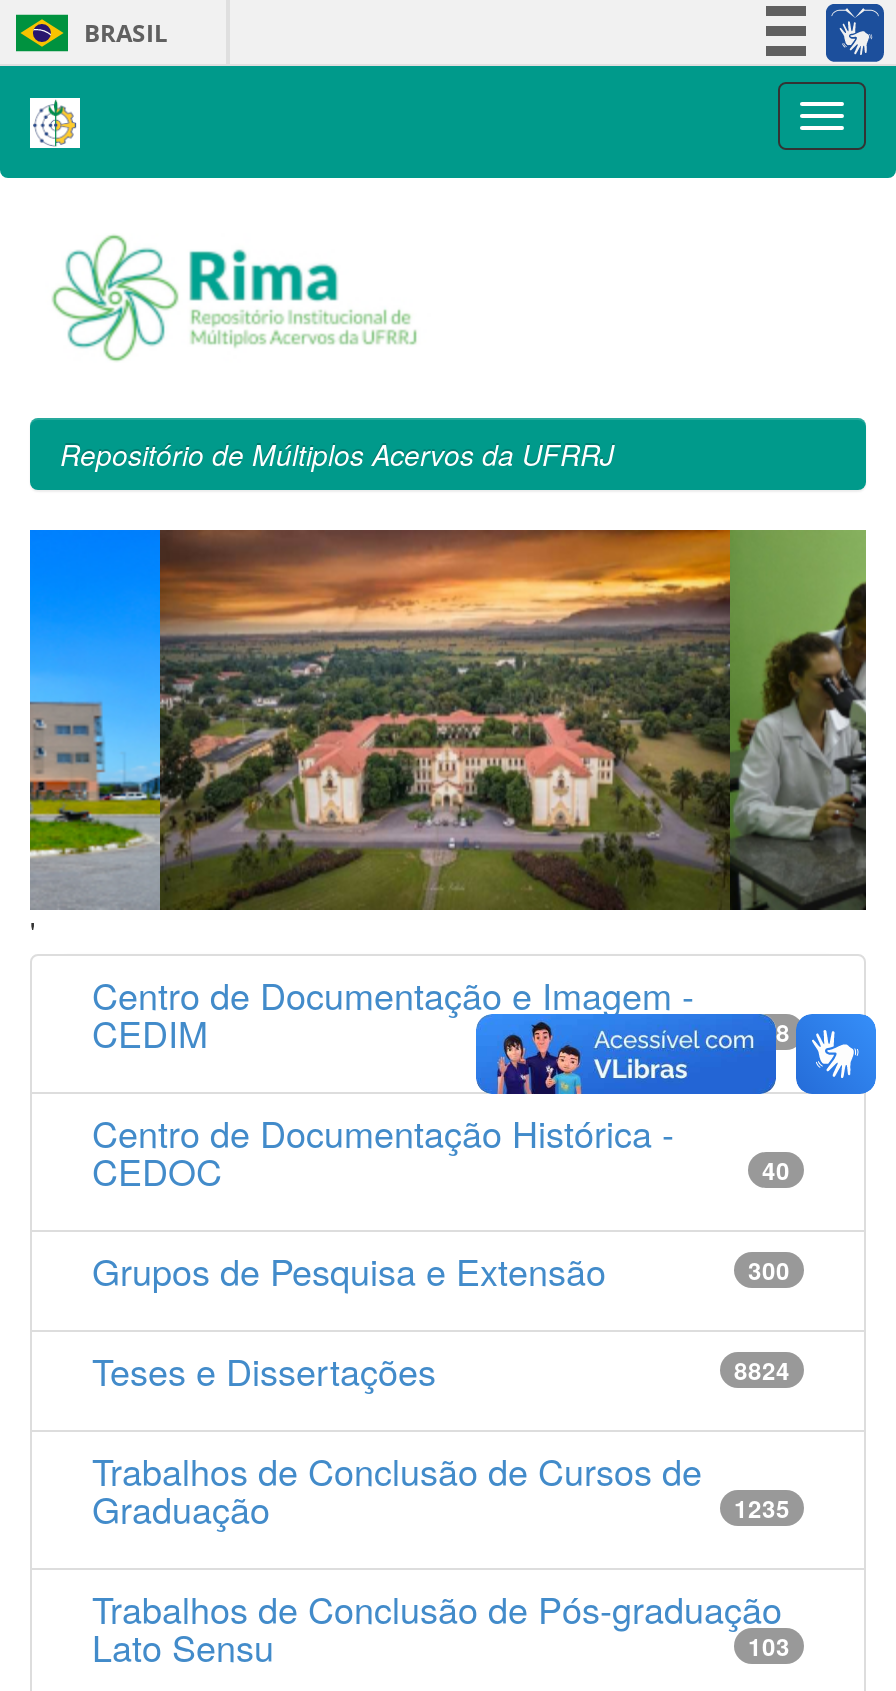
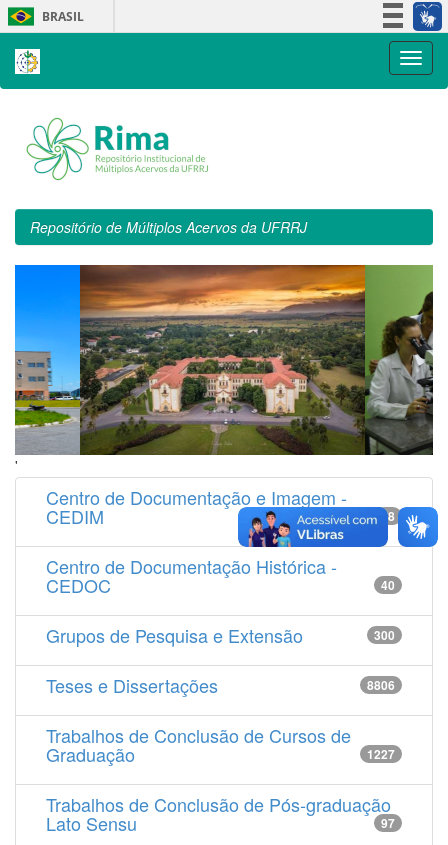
- 8824
+ 8806

- 1235
+ 1227

- 103
+ 97
